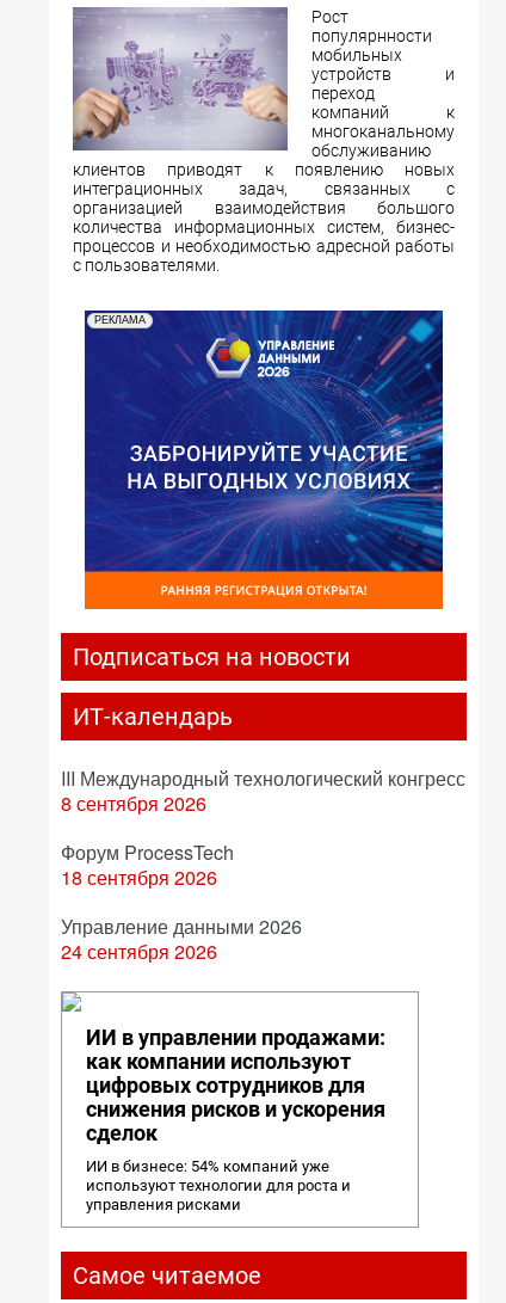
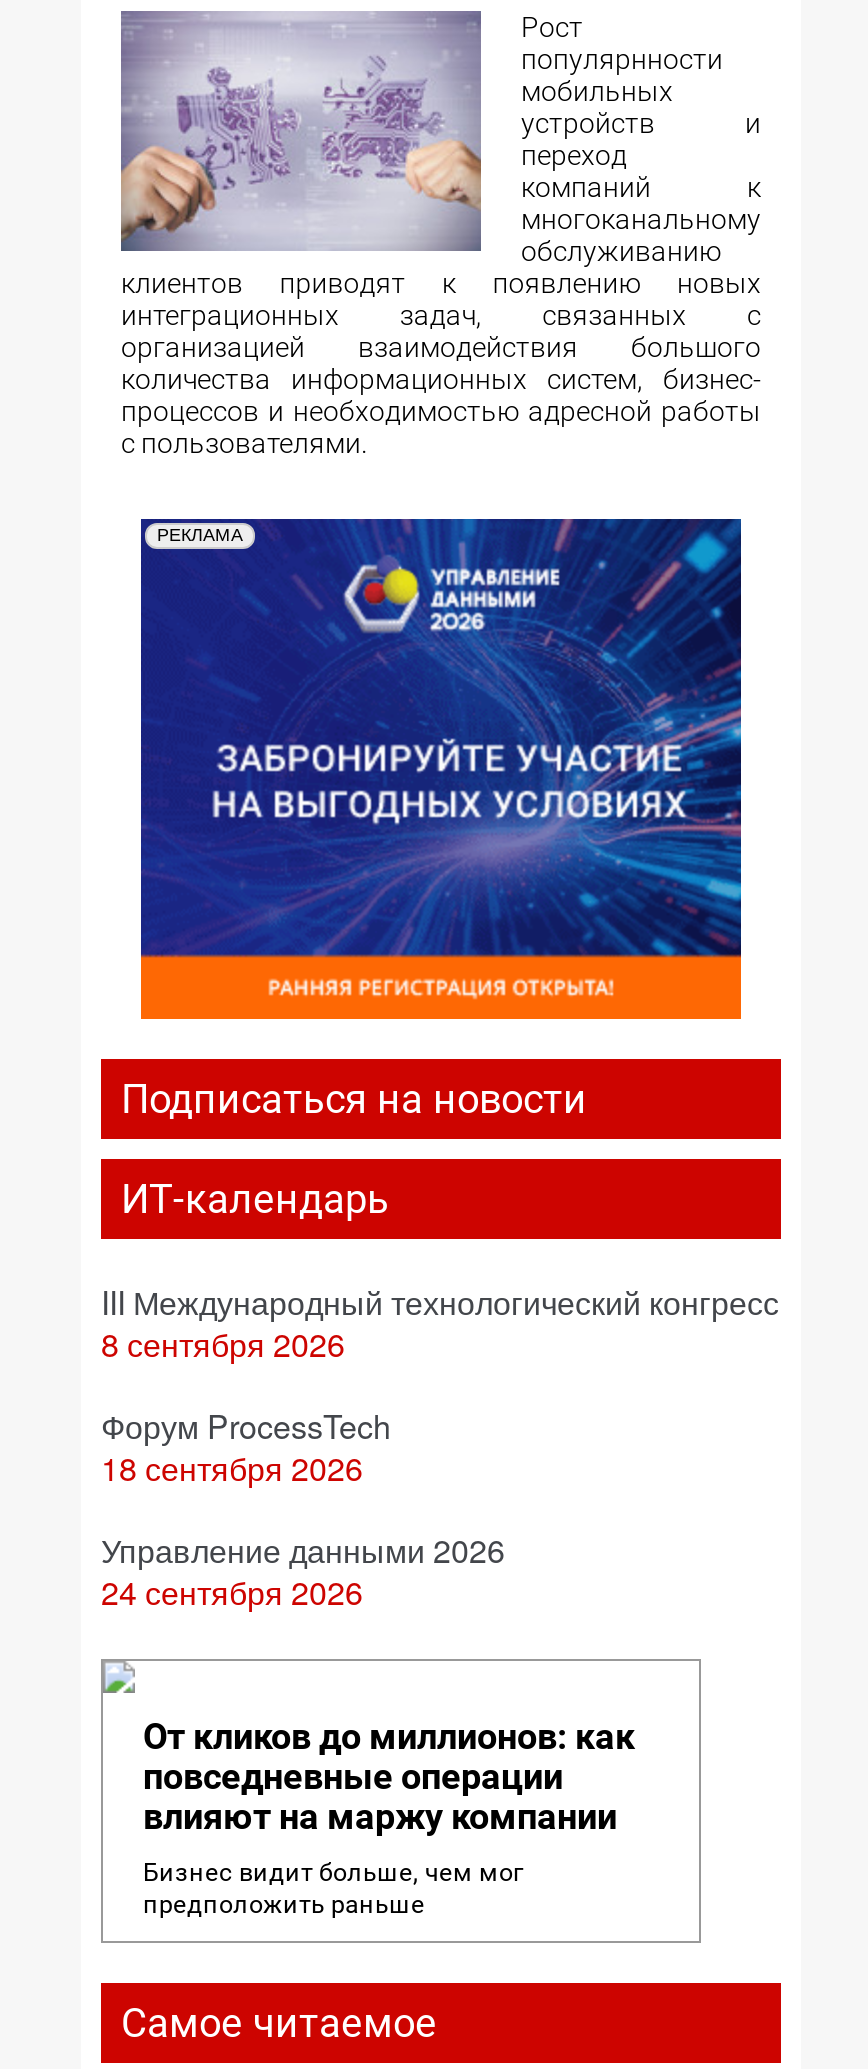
- ИИ в управлении продажами:
- как компании используют
- цифровых сотрудников для
- снижения рисков и ускорения
- сделок
+ От кликов до миллионов: как
+ повседневные операции
+ влияют на маржу компании

- ИИ в бизнесе: 54% компаний уже
- используют технологии для роста и
- управления рисками
+ Бизнес видит больше, чем мог
+ предположить раньше
